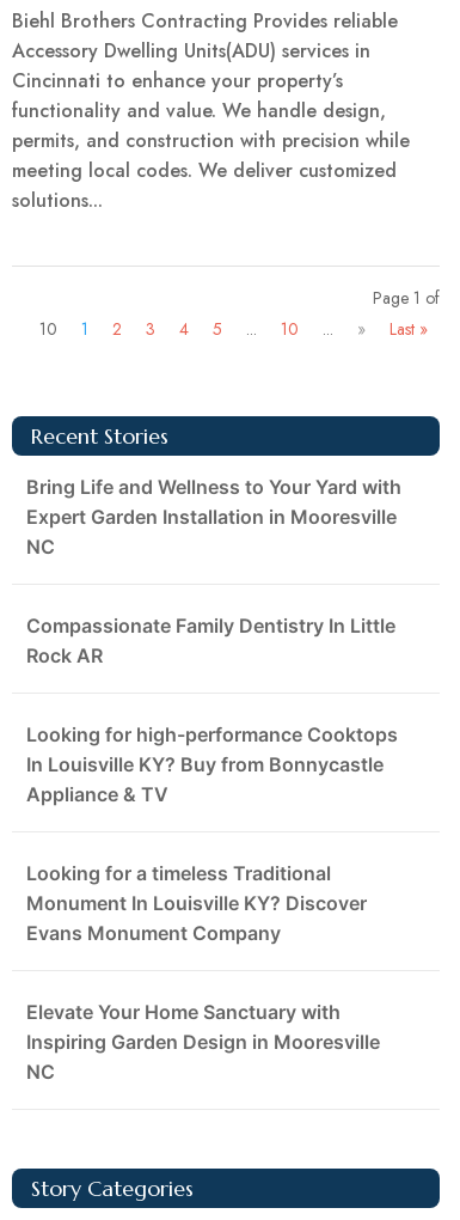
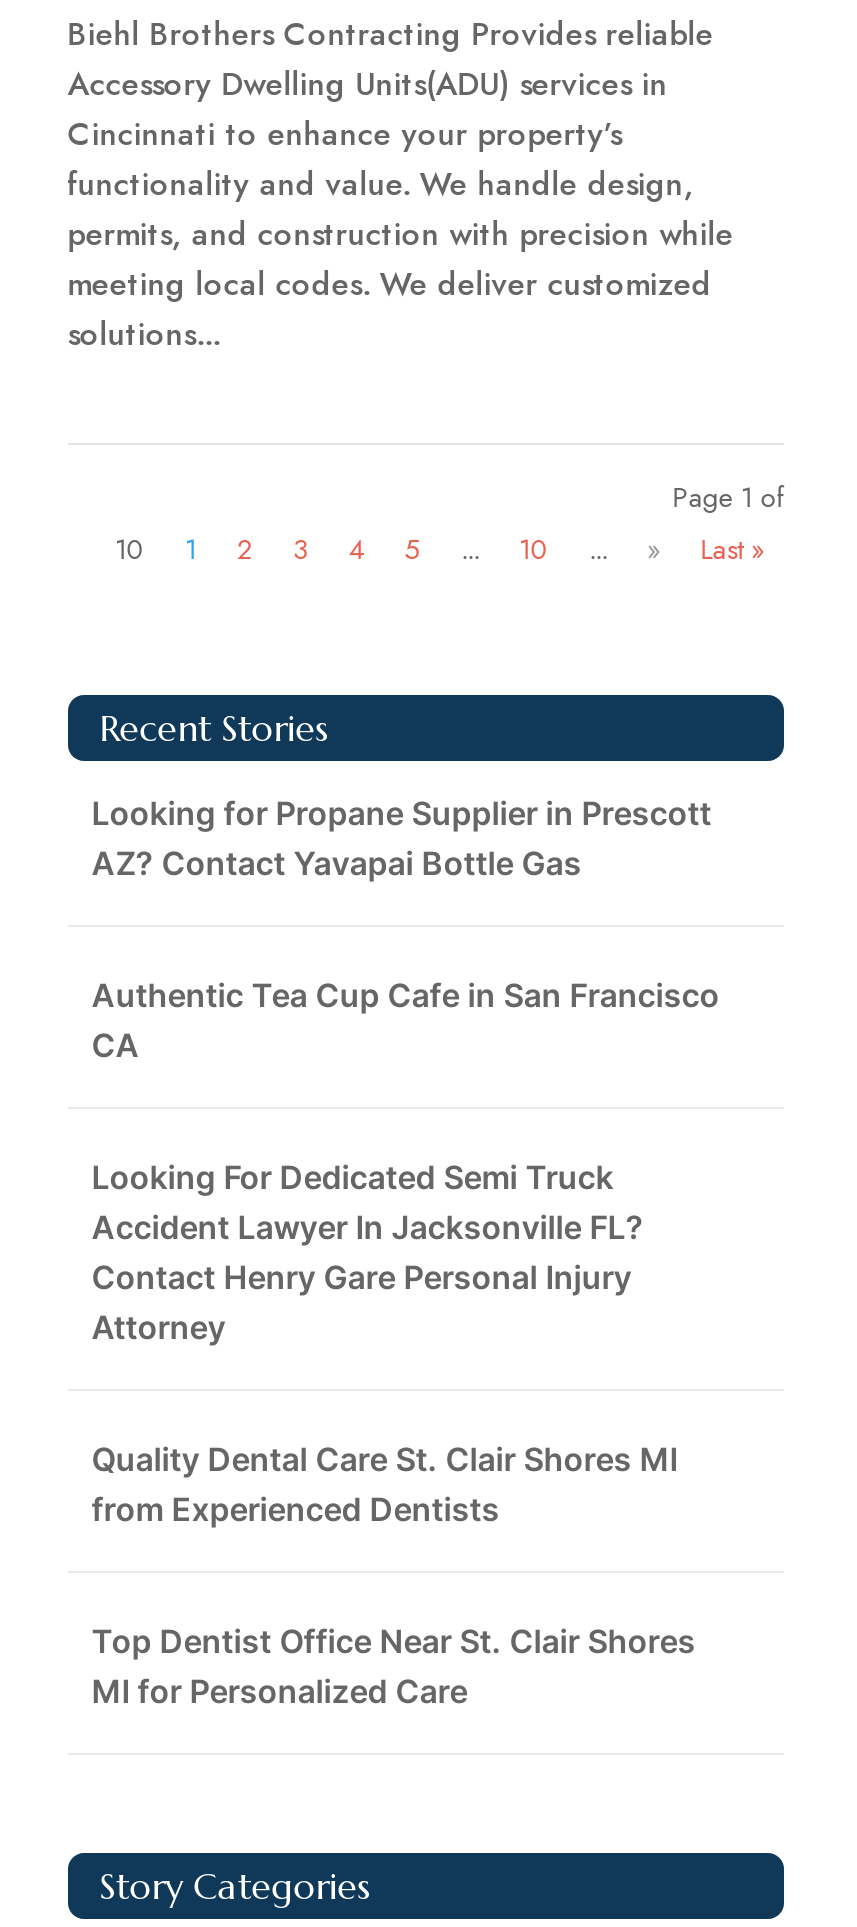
- Bring Life and Wellness to Your Yard with
- Expert Garden Installation in Mooresville
- NC
+ Looking for Propane Supplier in Prescott
+ AZ? Contact Yavapai Bottle Gas

- Compassionate Family Dentistry In Little
- Rock AR
+ Authentic Tea Cup Cafe in San Francisco
+ CA

- Looking for high-performance Cooktops
- In Louisville KY? Buy from Bonnycastle
- Appliance & TV
+ Looking For Dedicated Semi Truck
+ Accident Lawyer In Jacksonville FL?
+ Contact Henry Gare Personal Injury
+ Attorney

- Looking for a timeless Traditional
- Monument In Louisville KY? Discover
- Evans Monument Company
+ Quality Dental Care St. Clair Shores MI
+ from Experienced Dentists

- Elevate Your Home Sanctuary with
- Inspiring Garden Design in Mooresville
- NC
+ Top Dentist Office Near St. Clair Shores
+ MI for Personalized Care
